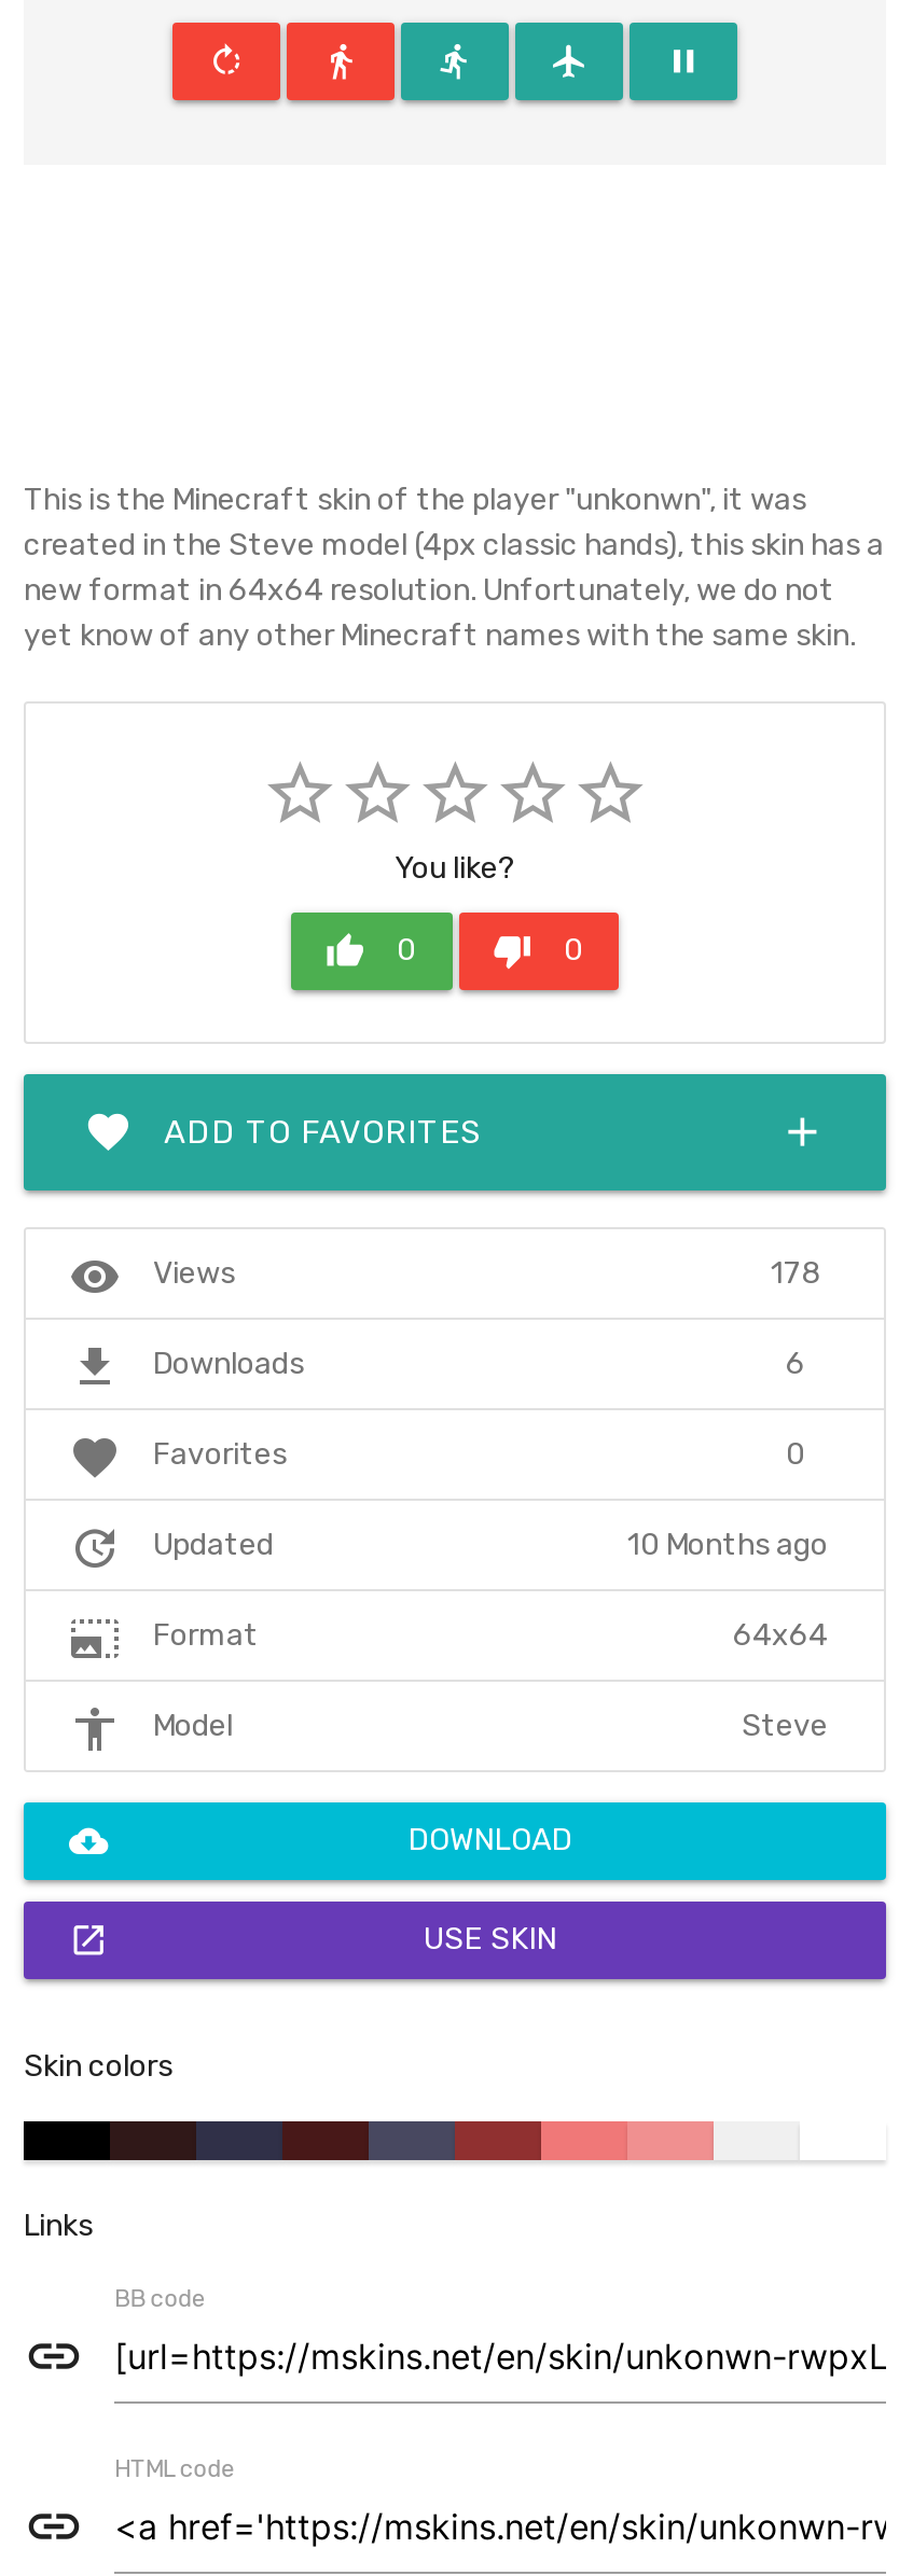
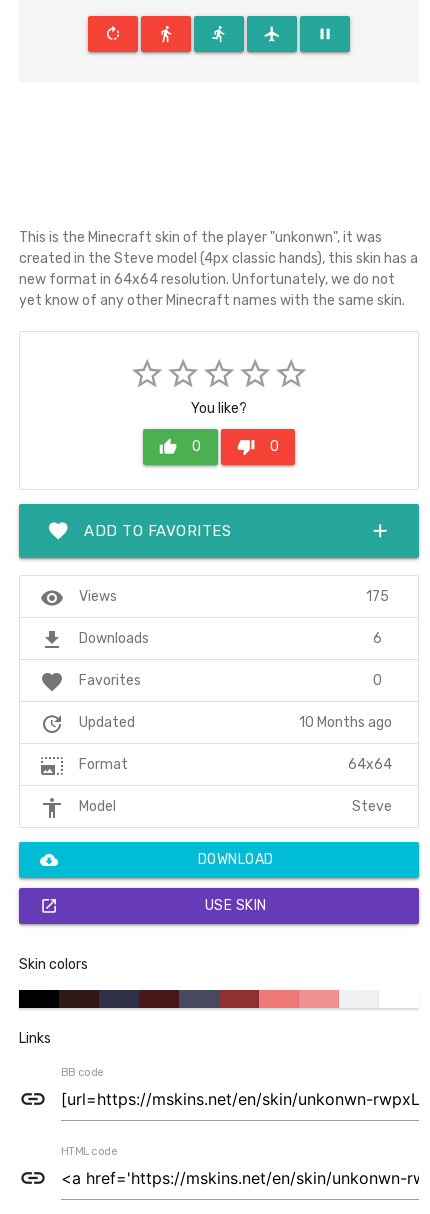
- 178
+ 175
